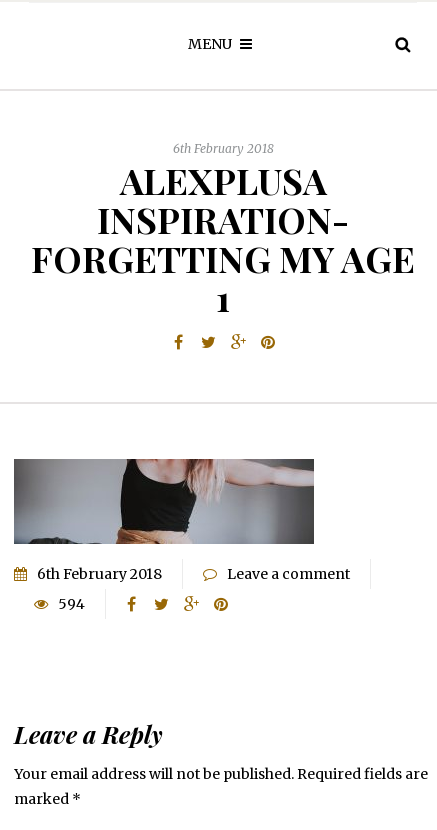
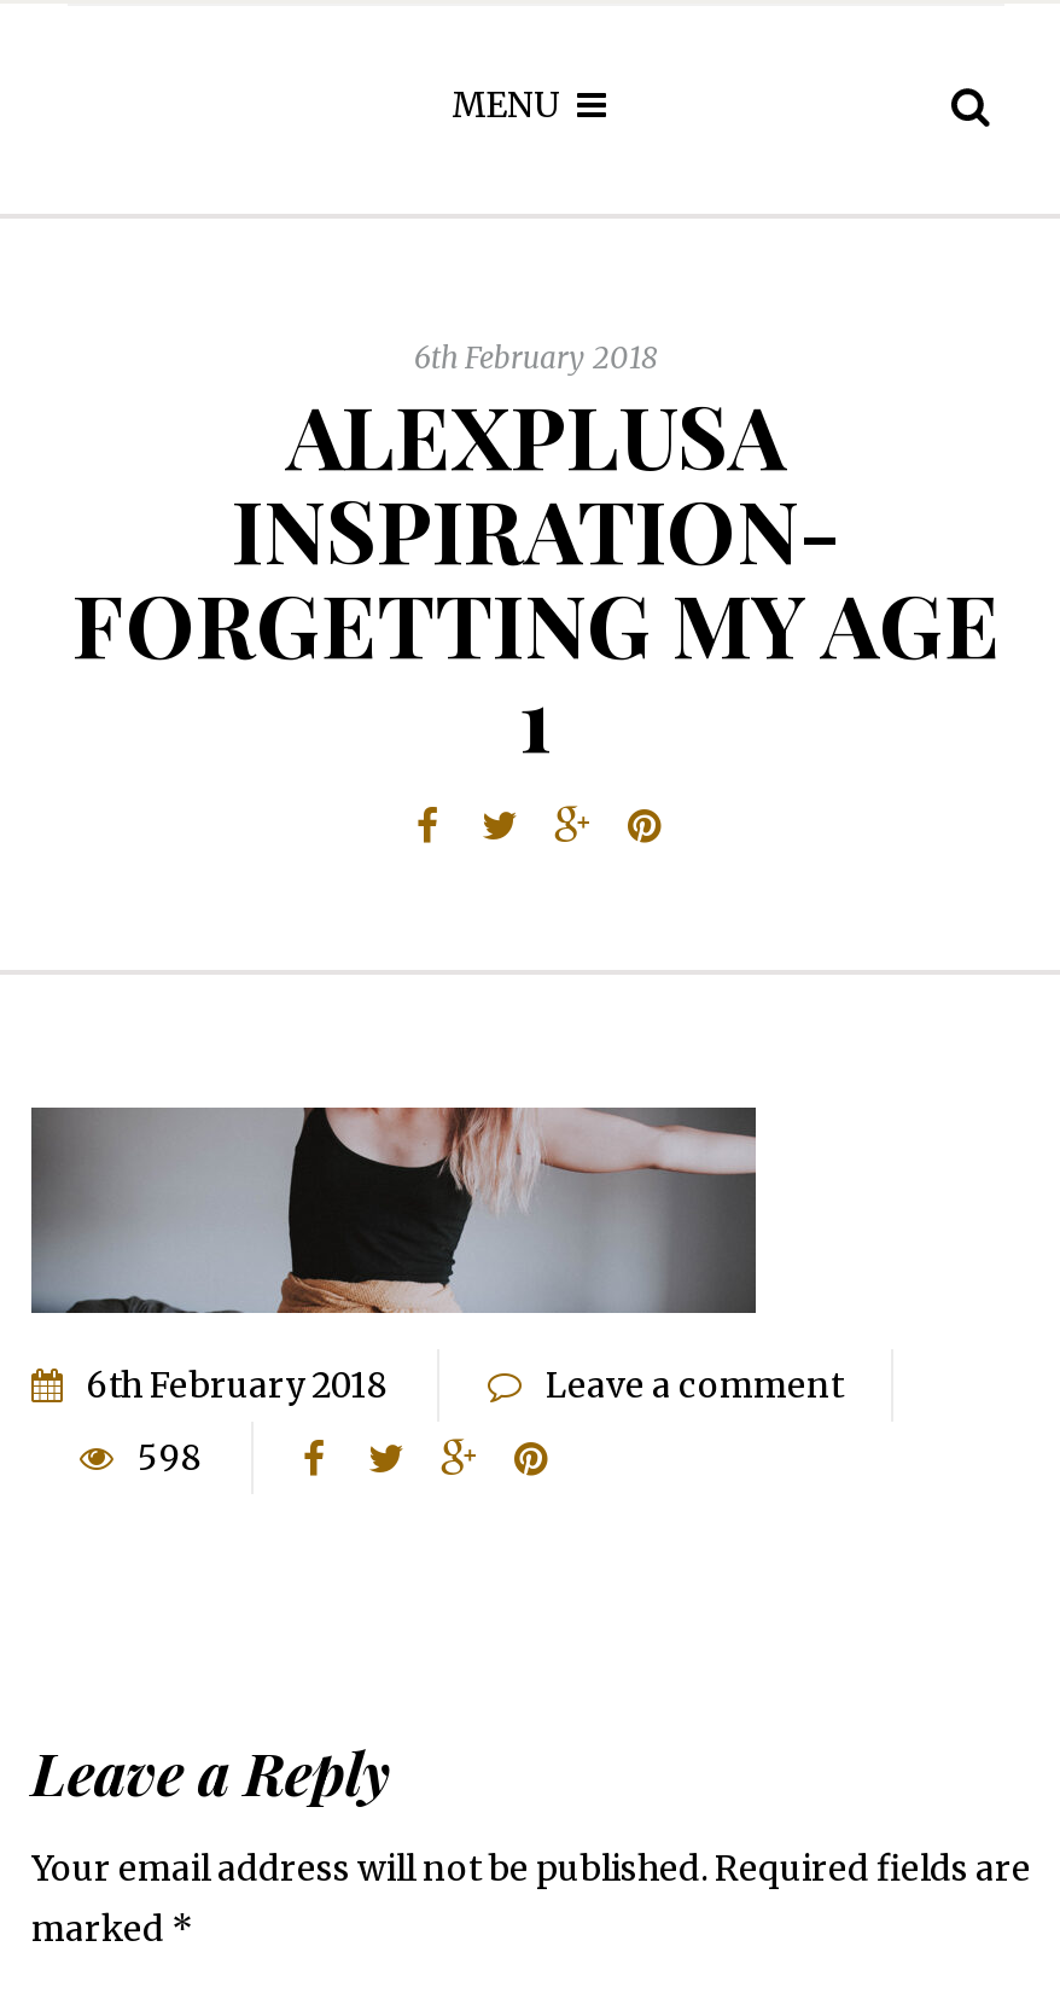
- 594
+ 598
